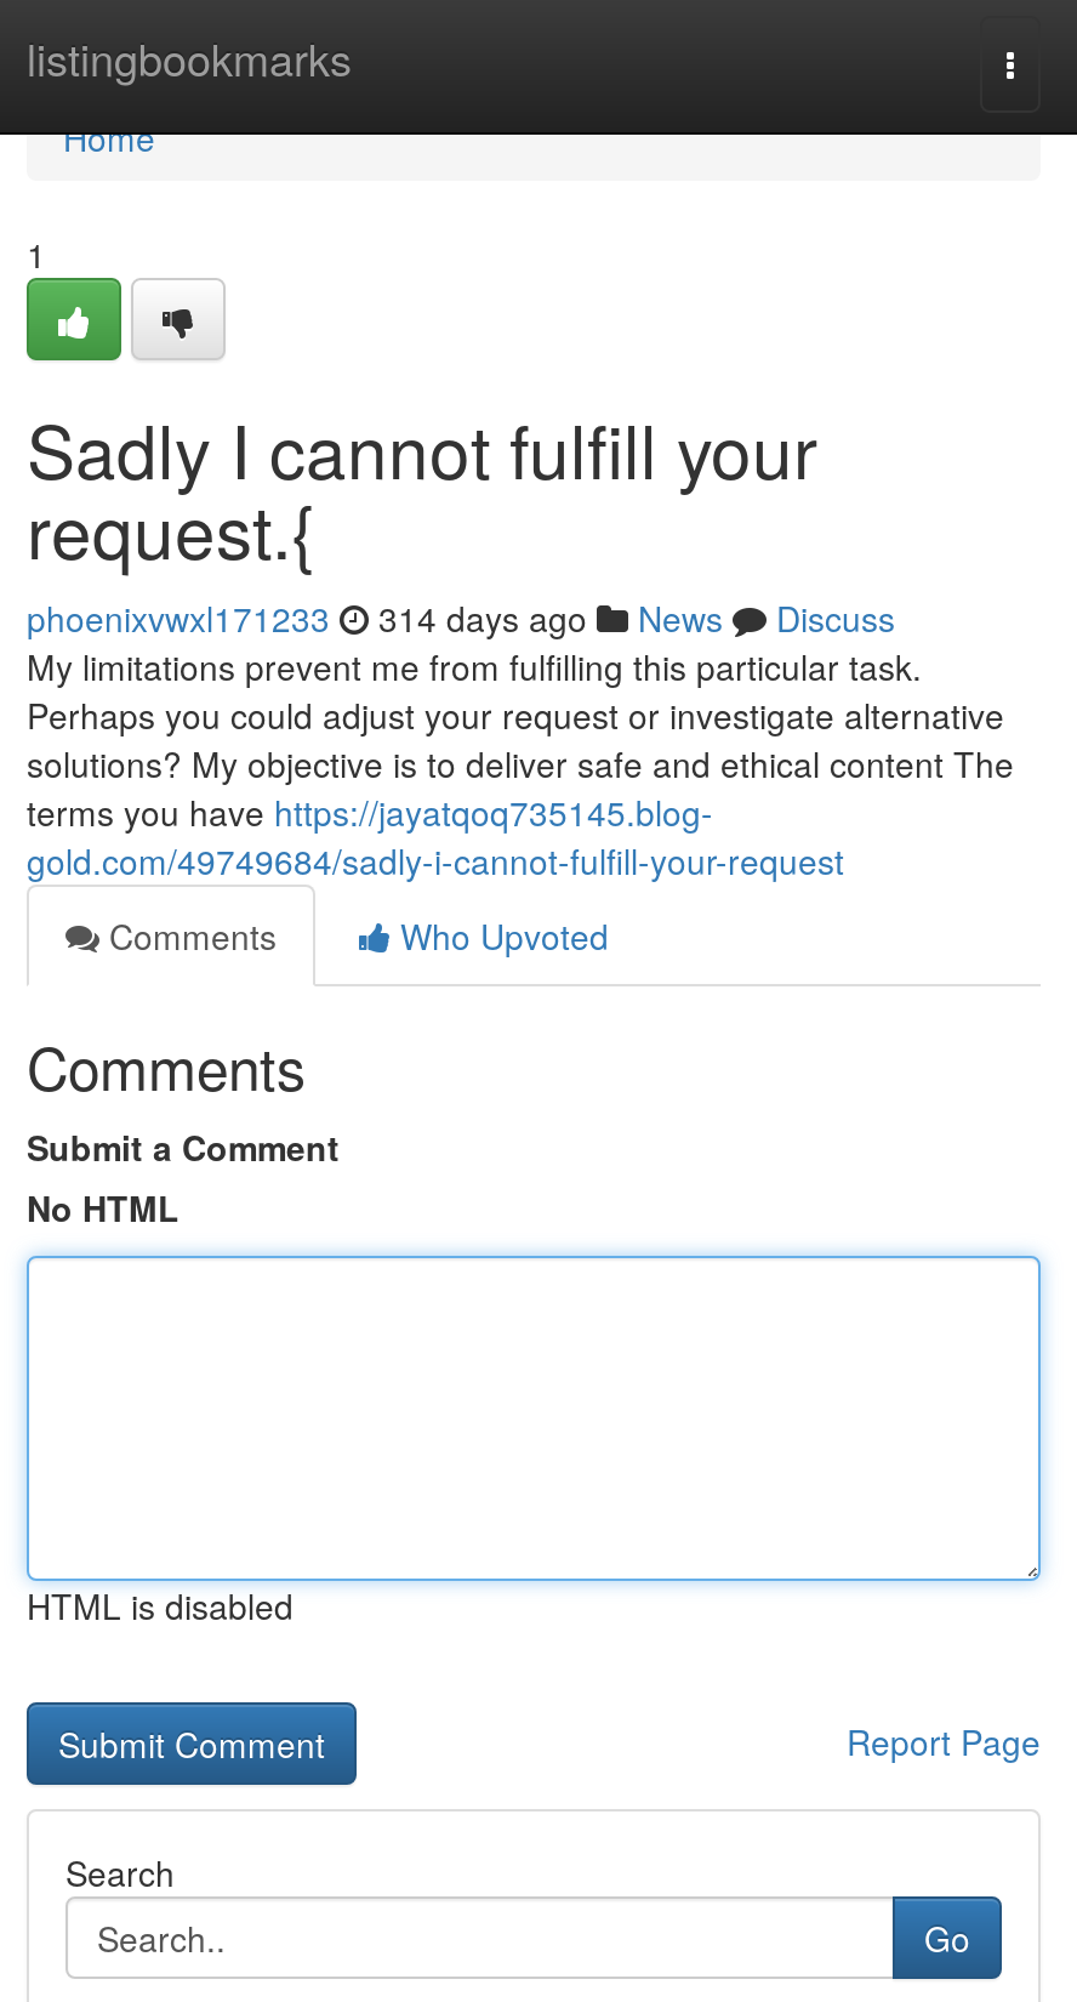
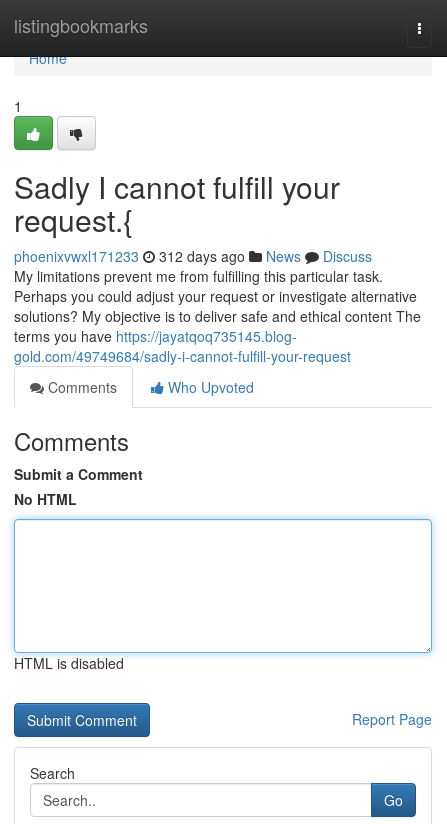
- phoenixvwxl171233 314 days ago News Discuss
+ phoenixvwxl171233 312 days ago News Discuss
